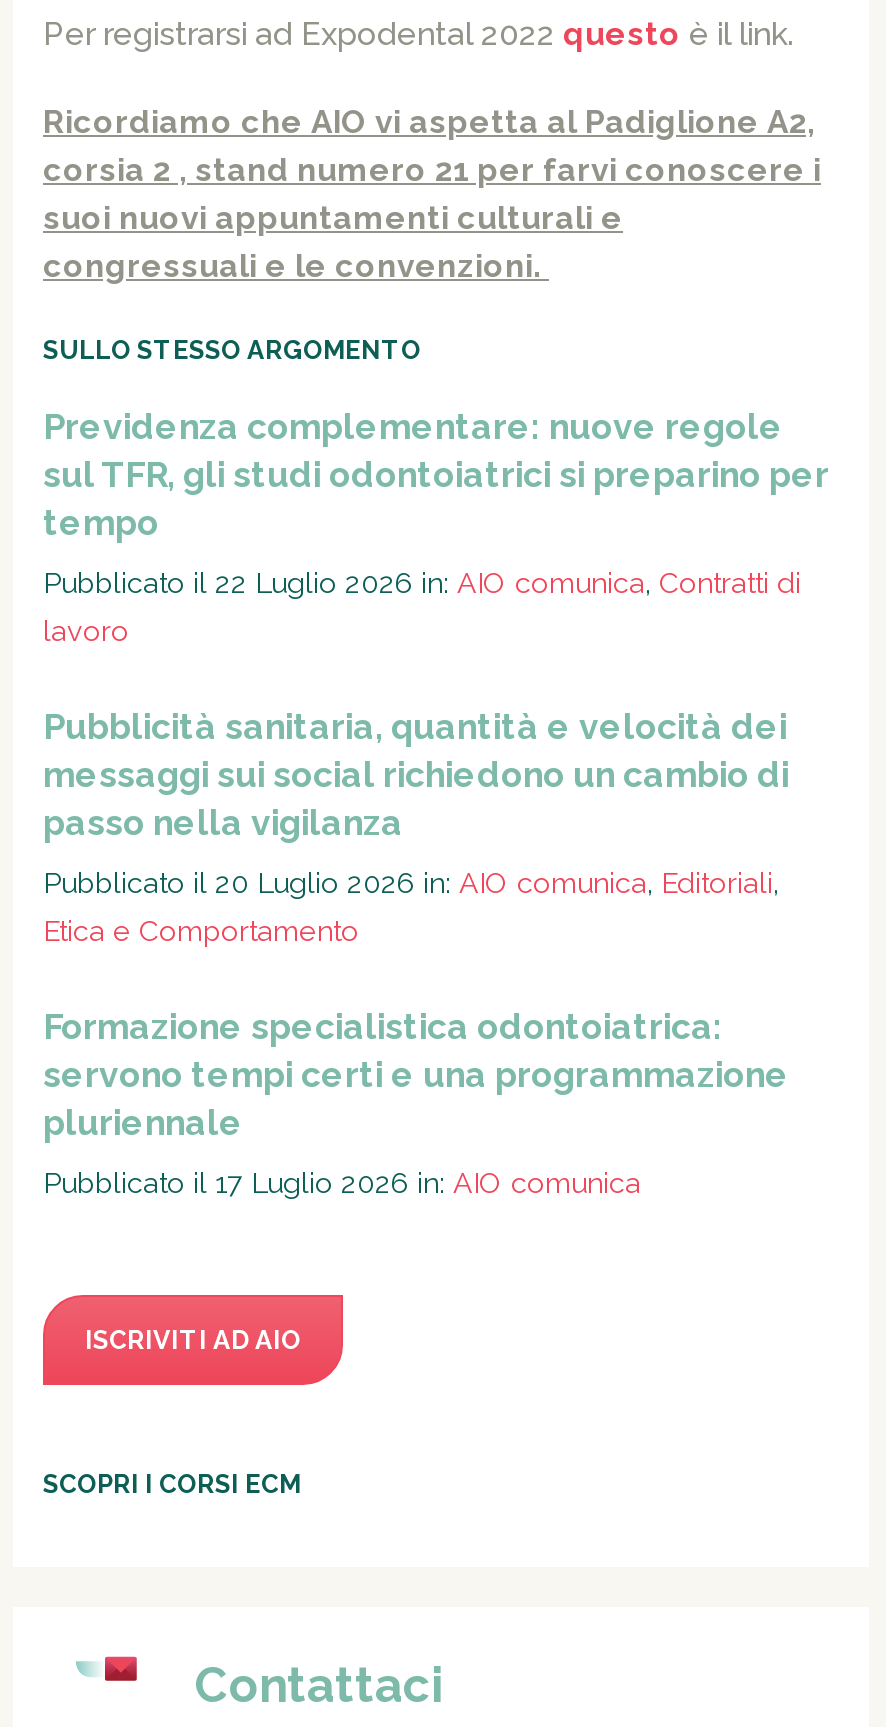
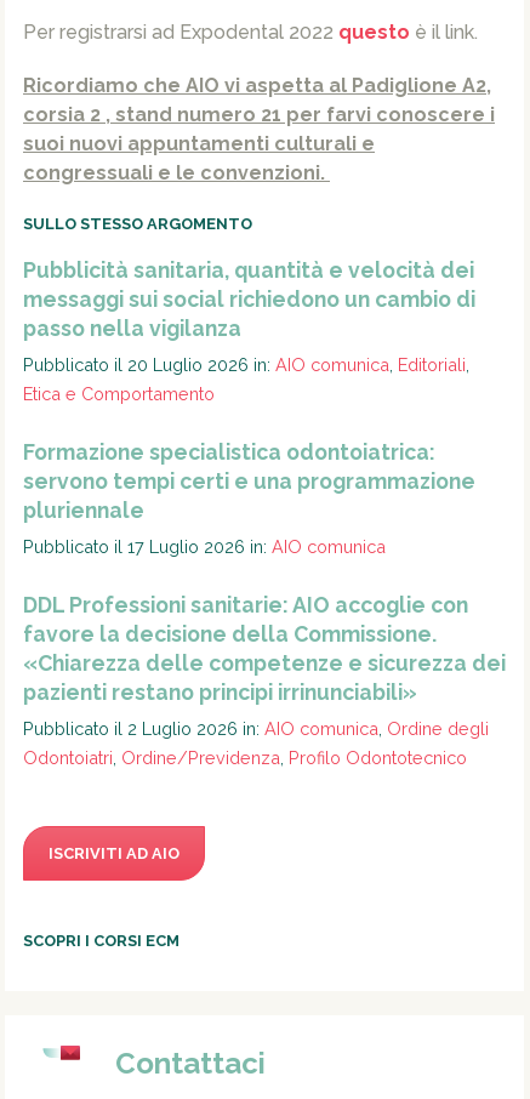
- Previdenza complementare: nuove regole
- sul TFR, gli studi odontoiatrici si preparino per
- tempo
- Pubblicato il 22 Luglio 2026 in: AIO comunica, Contratti di
- lavoro

moved up: Pubblicità sanitaria, quantità e velocità dei | messaggi sui social richiedono un cambio di | passo nella vigilanza | ... | pluriennale | Pubblicato il 17 Luglio 2026 in: AIO comunica

+ DDL Professioni sanitarie: AIO accoglie con
+ favore la decisione della Commissione.
+ «Chiarezza delle competenze e sicurezza dei
+ pazienti restano principi irrinunciabili»
+ Pubblicato il 2 Luglio 2026 in: AIO comunica, Ordine degli
+ Odontoiatri, Ordine/Previdenza, Profilo Odontotecnico
